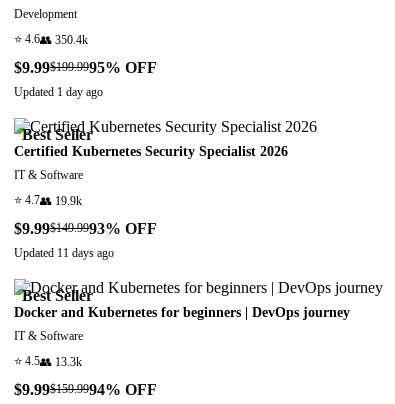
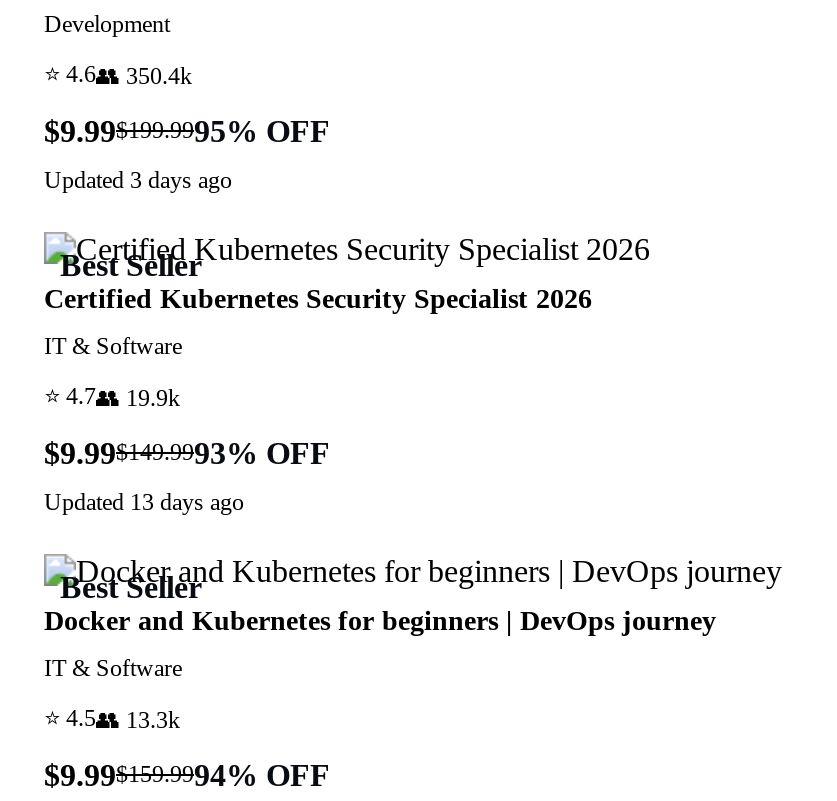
- Updated 1 day ago
+ Updated 3 days ago

- Updated 11 days ago
+ Updated 13 days ago
